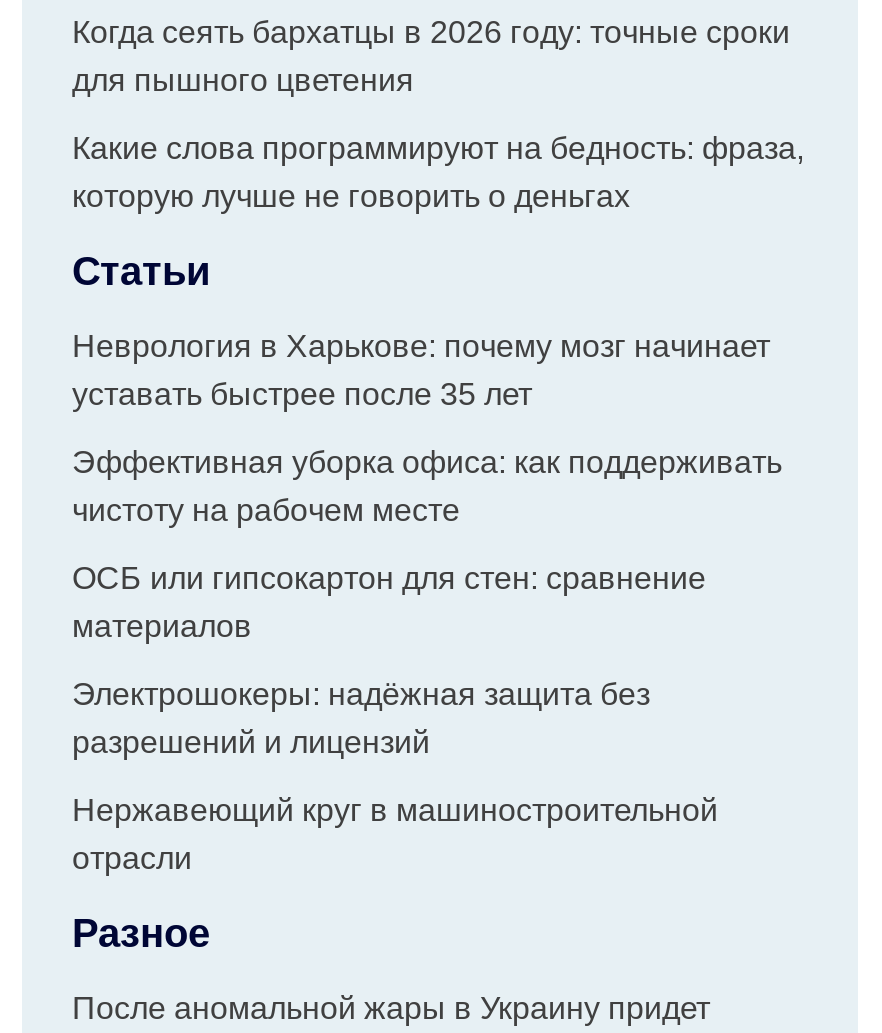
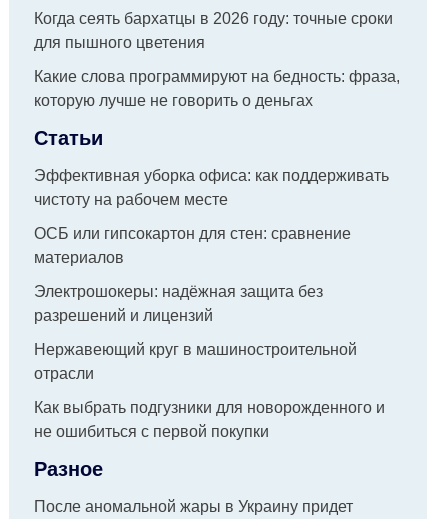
- Неврология в Харькове: почему мозг начинает
- уставать быстрее после 35 лет

moved up: Эффективная уборка офиса: как поддерживать | чистоту на рабочем месте | ОСБ или гипсокартон для стен: сравнение | материалов | Электрошокеры: надёжная защита без | разрешений и лицензий | Нержавеющий круг в машиностроительной | отрасли

+ Как выбрать подгузники для новорожденного и
+ не ошибиться с первой покупки
